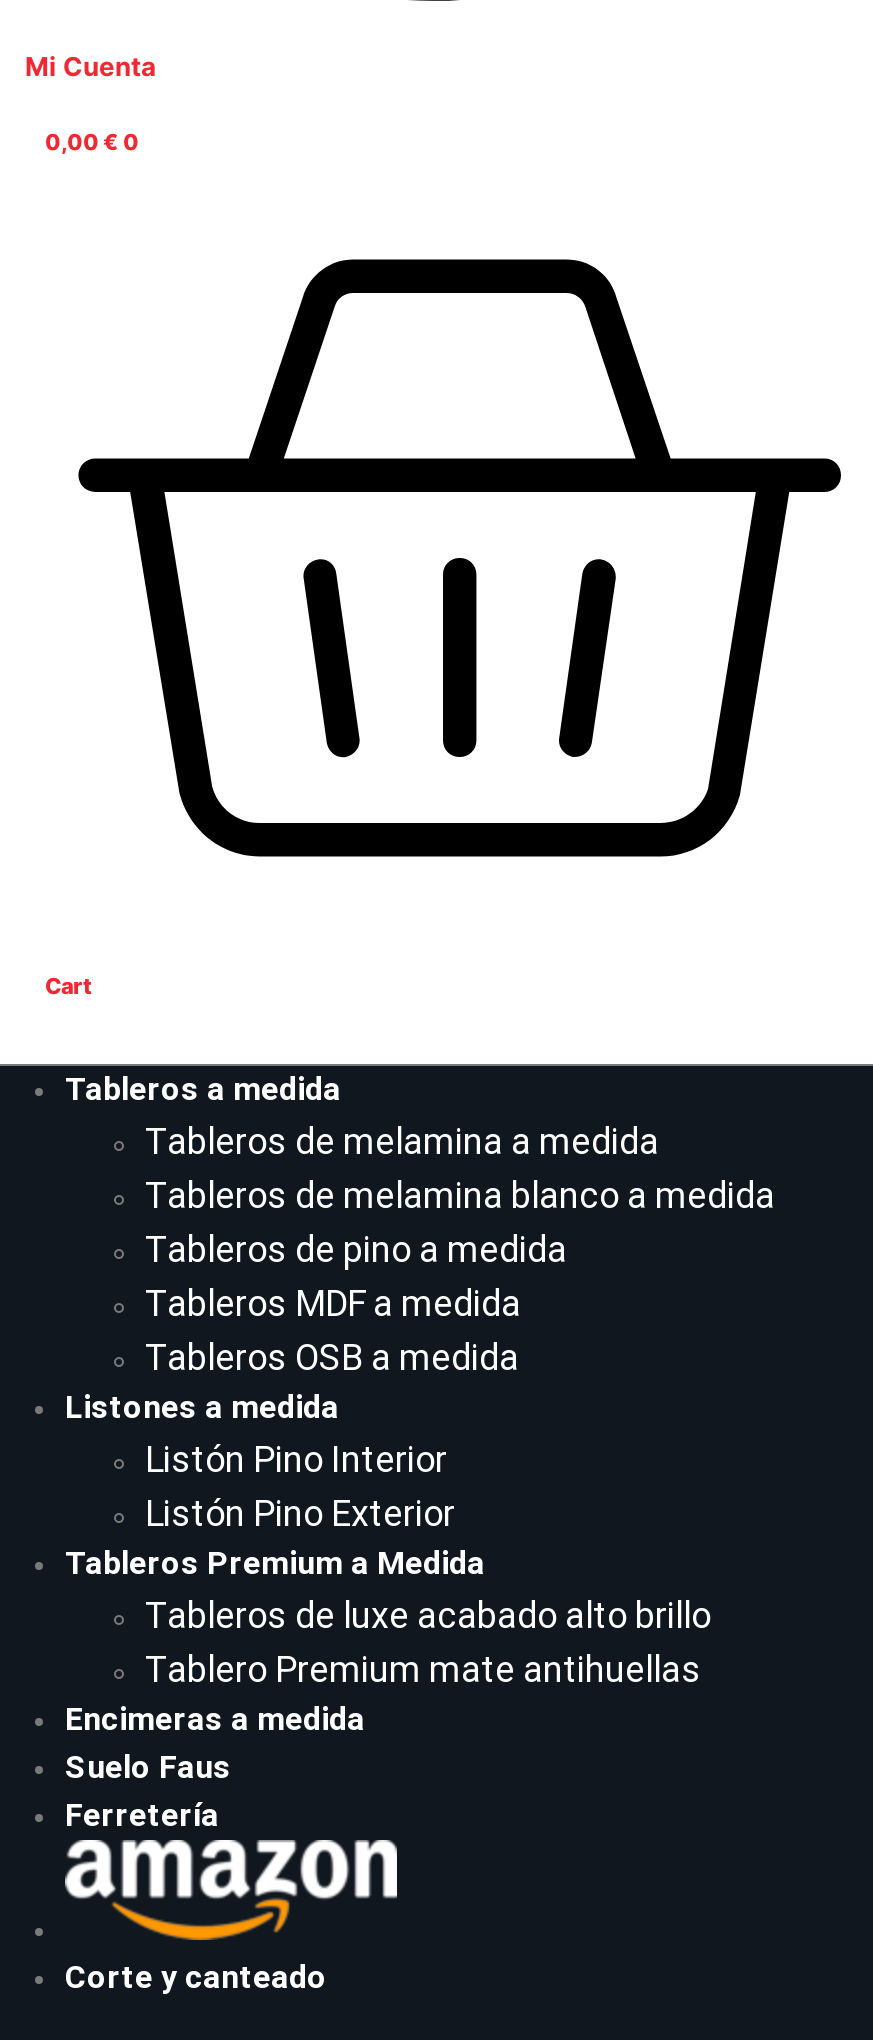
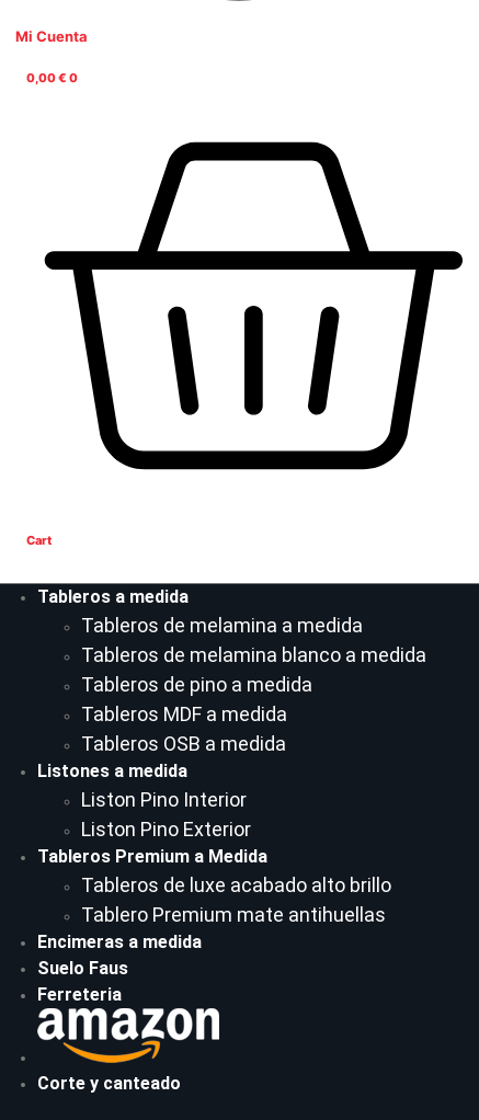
- Listón Pino Interior
+ Liston Pino Interior

- Listón Pino Exterior
+ Liston Pino Exterior

- Ferretería
+ Ferreteria
